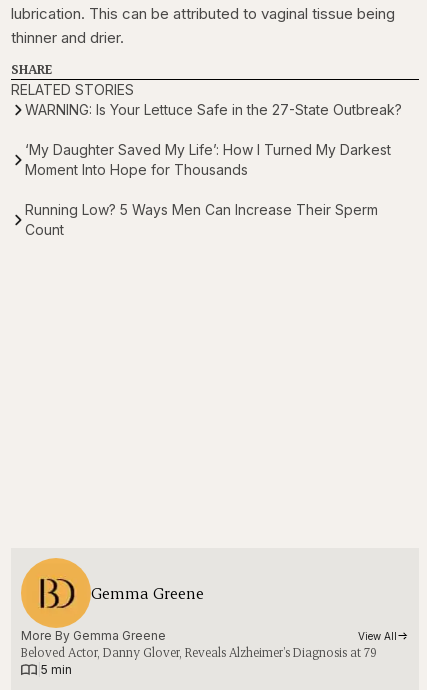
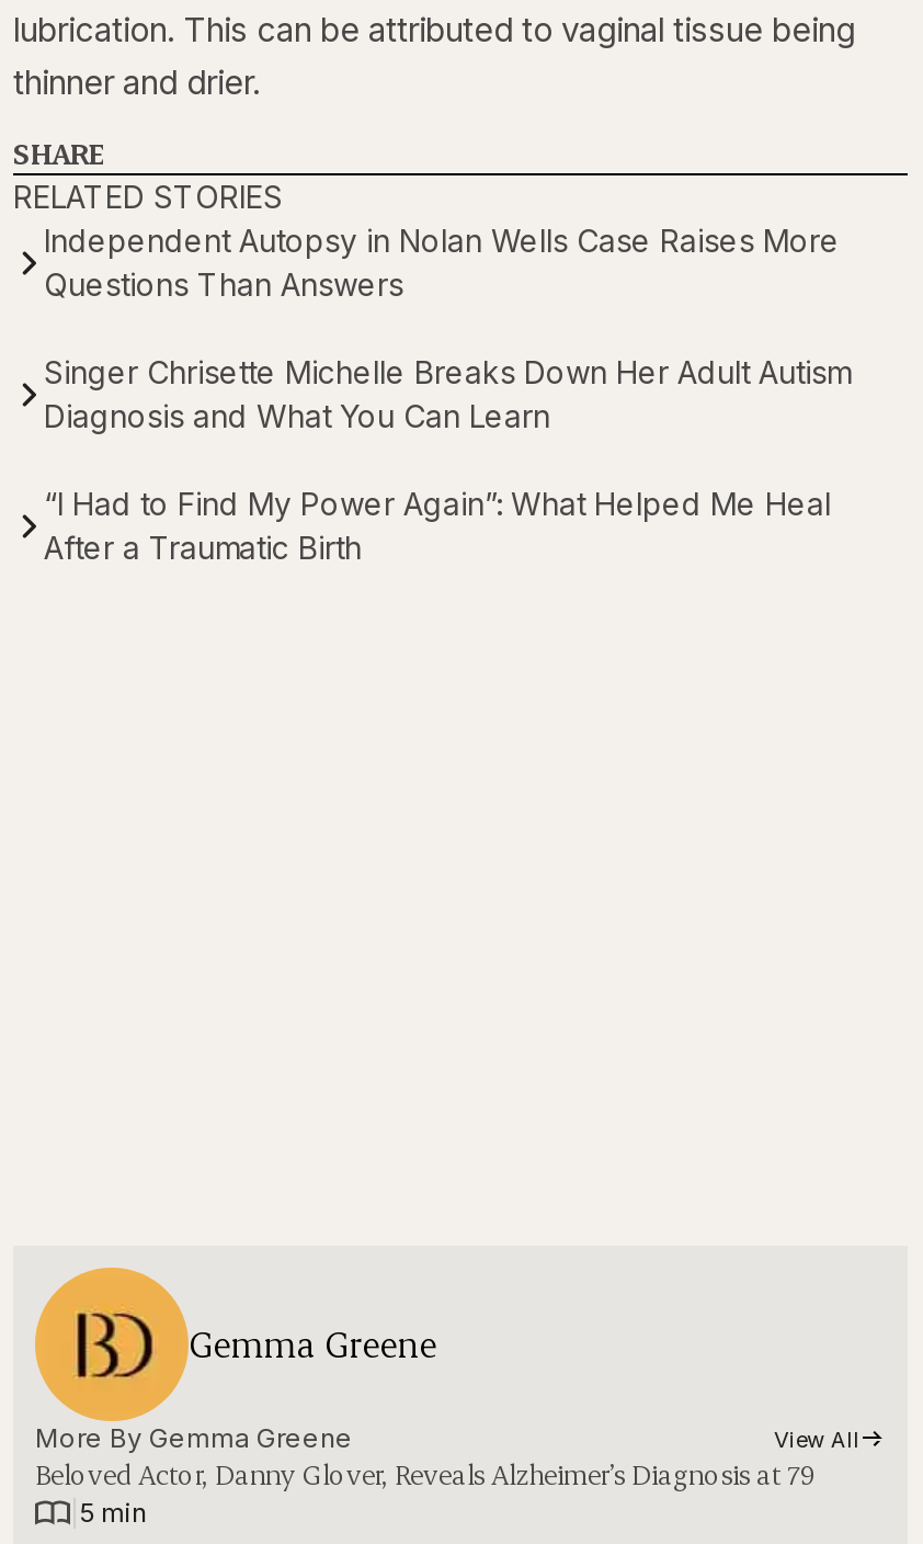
- WARNING: Is Your Lettuce Safe in the 27-State Outbreak?
+ Independent Autopsy in Nolan Wells Case Raises More
+ Questions Than Answers

- ‘My Daughter Saved My Life’: How I Turned My Darkest
- Moment Into Hope for Thousands
+ Singer Chrisette Michelle Breaks Down Her Adult Autism
+ Diagnosis and What You Can Learn

- Running Low? 5 Ways Men Can Increase Their Sperm
- Count
+ “I Had to Find My Power Again”: What Helped Me Heal
+ After a Traumatic Birth
